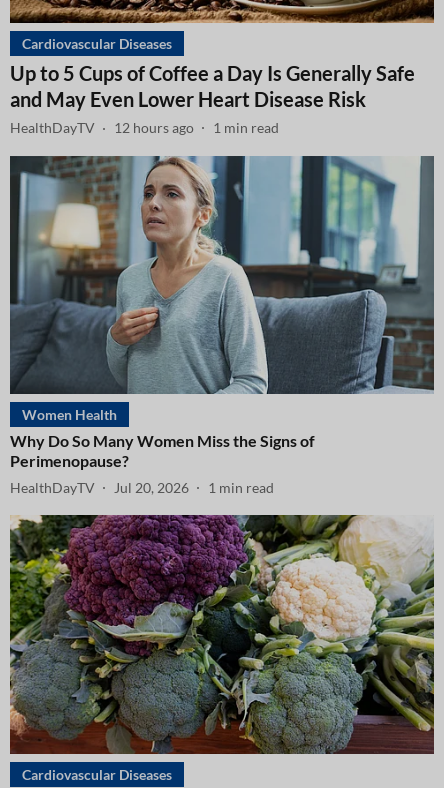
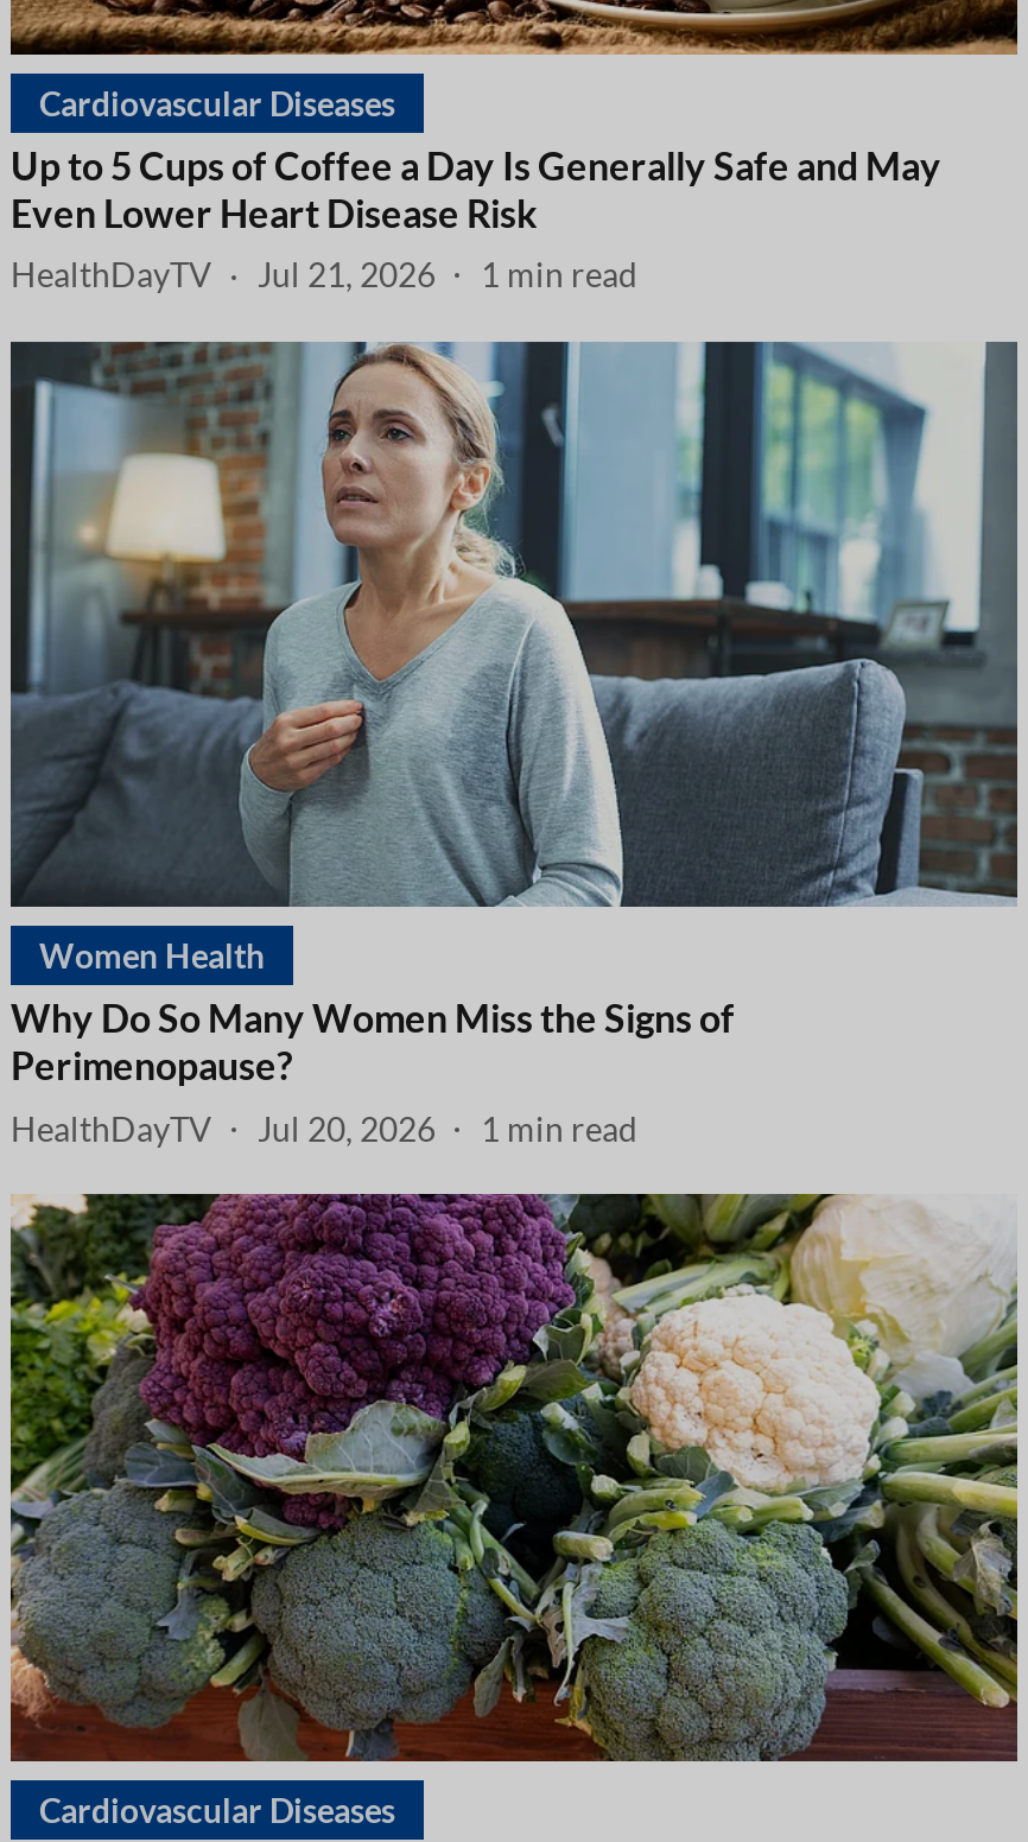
- HealthDayTV 12 hours ago 1 min read
+ HealthDayTV Jul 21, 2026 1 min read
